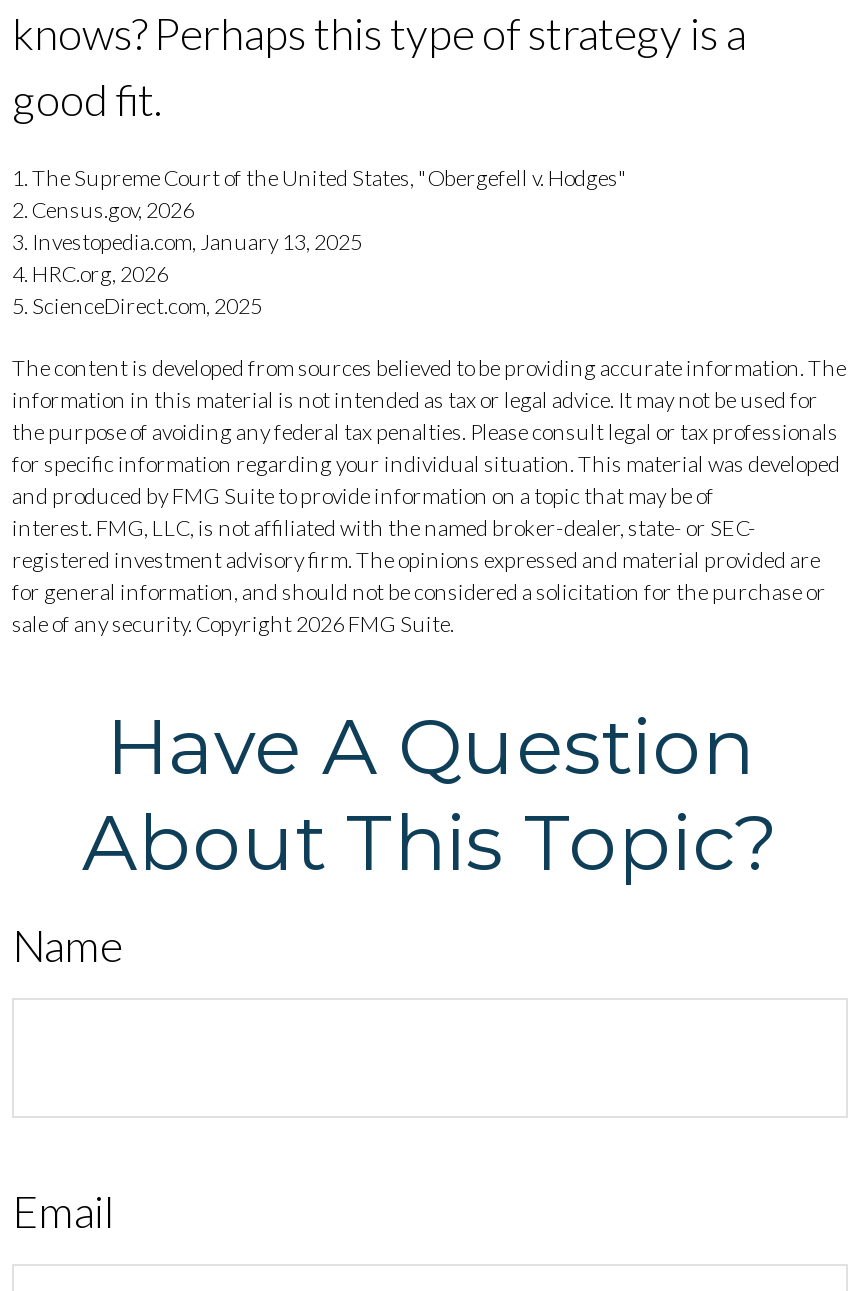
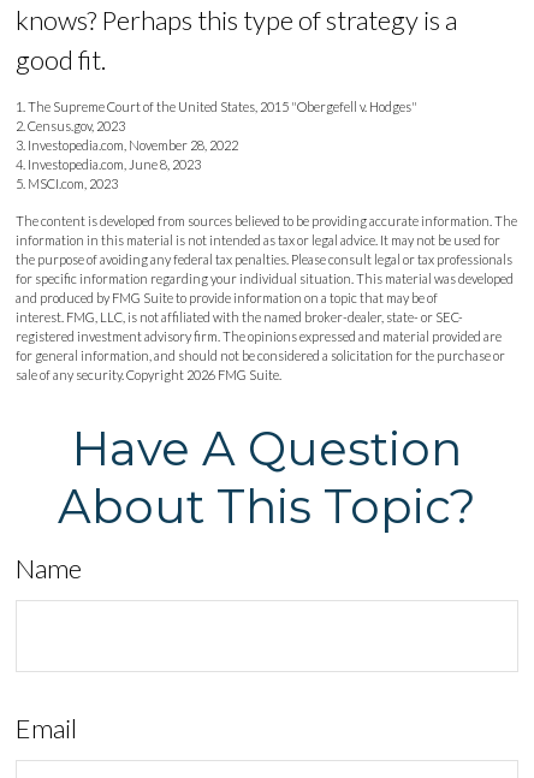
- 1. The Supreme Court of the United States, "Obergefell v. Hodges"
- 2. Census.gov, 2026
- 3. Investopedia.com, January 13, 2025
- 4. HRC.org, 2026
- 5. ScienceDirect.com, 2025
+ 1. The Supreme Court of the United States, 2015 "Obergefell v. Hodges"
+ 2. Census.gov, 2023
+ 3. Investopedia.com, November 28, 2022
+ 4. Investopedia.com, June 8, 2023
+ 5. MSCI.com, 2023
